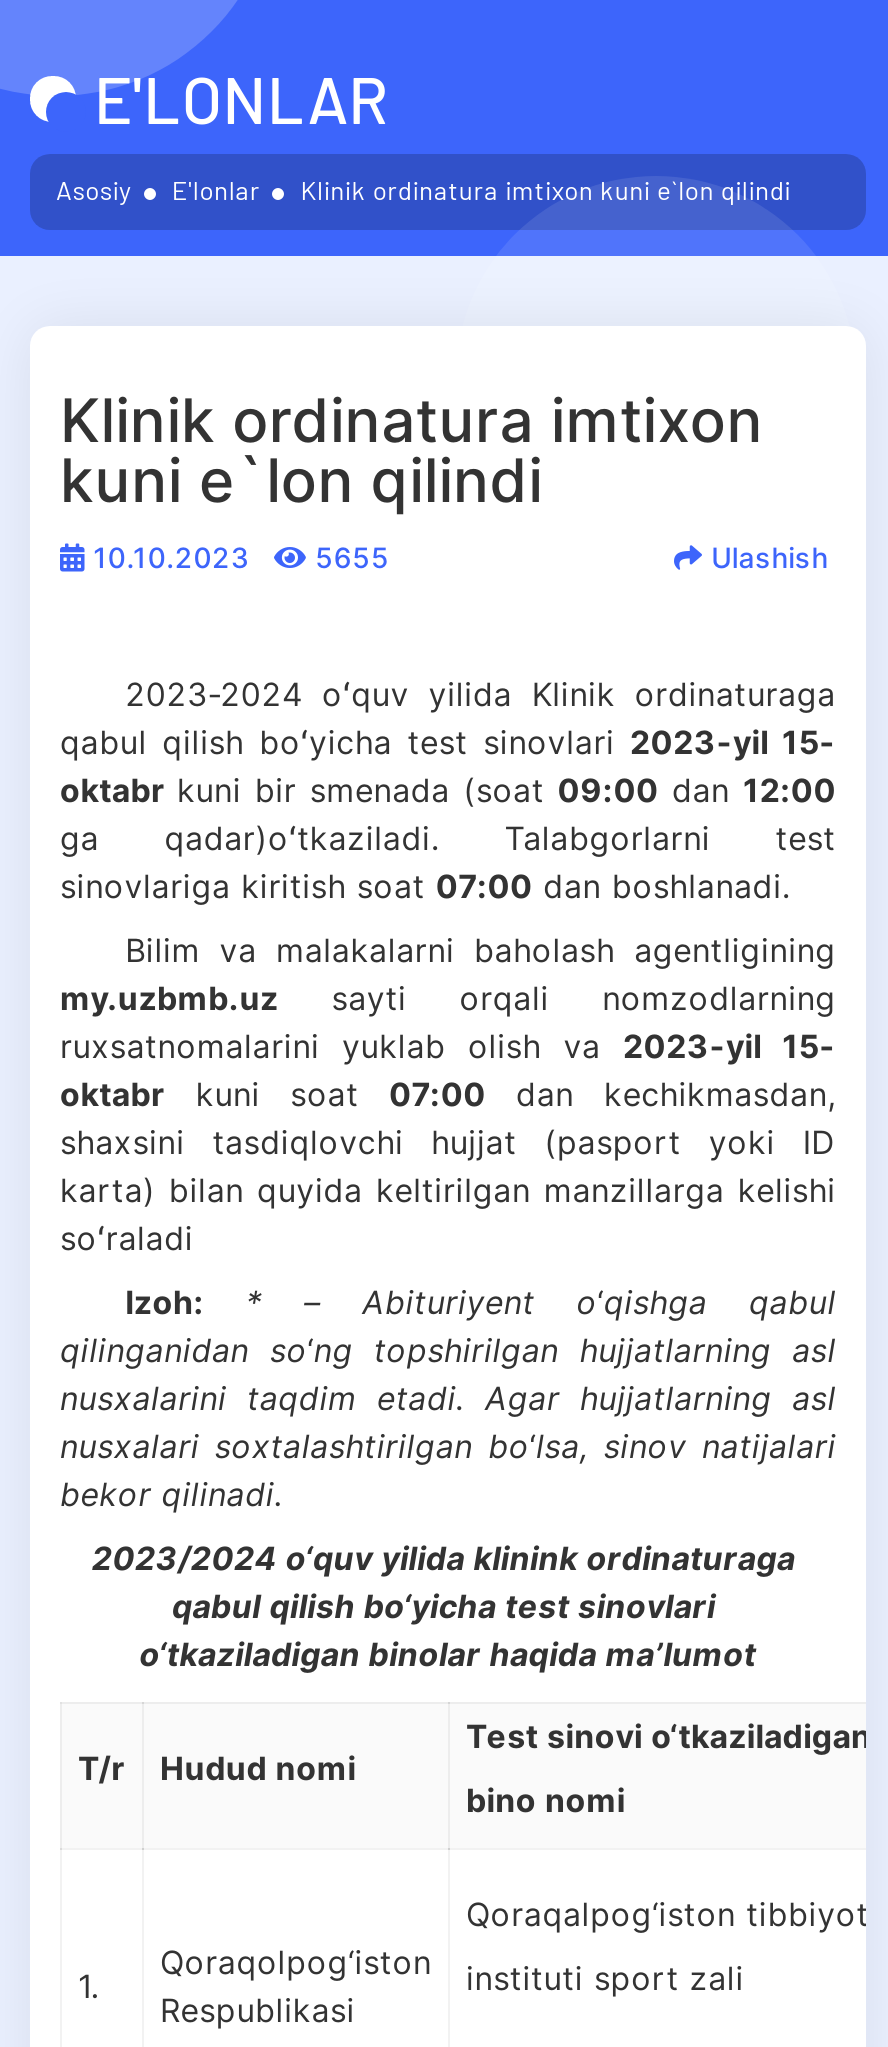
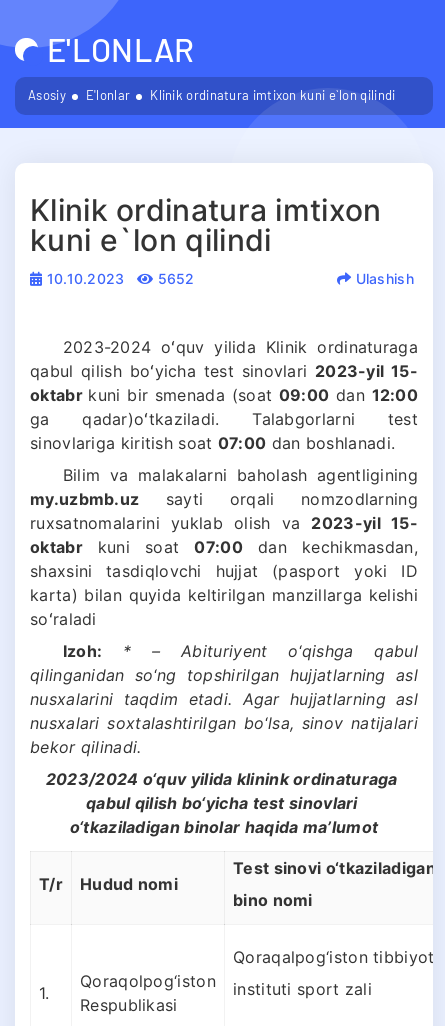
- 10.10.2023 5655
+ 10.10.2023 5652
